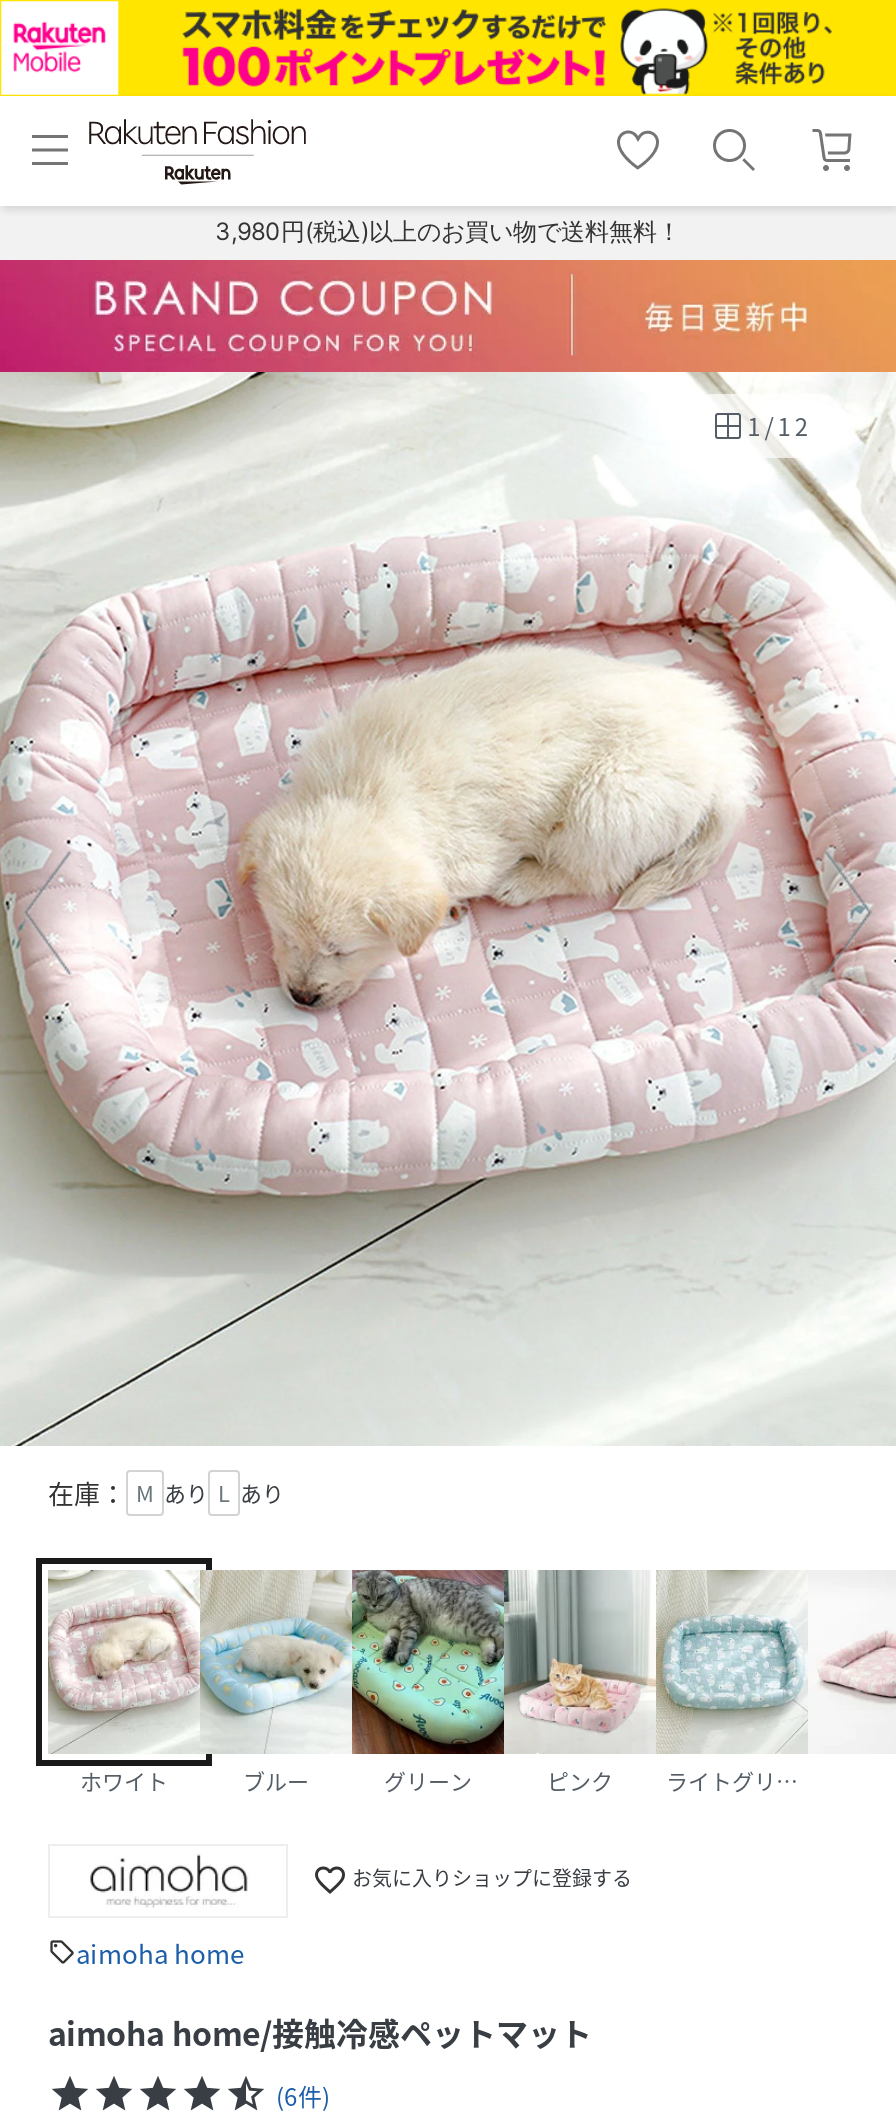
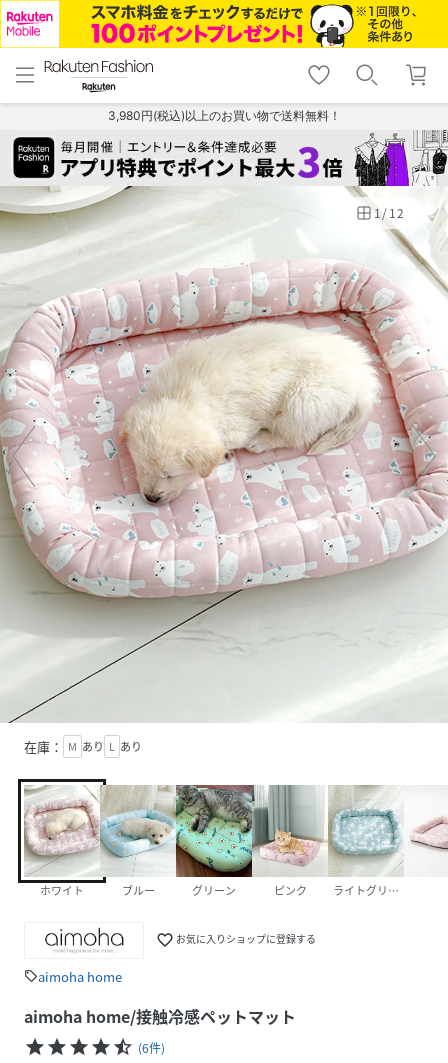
- [image]
+ [image]
